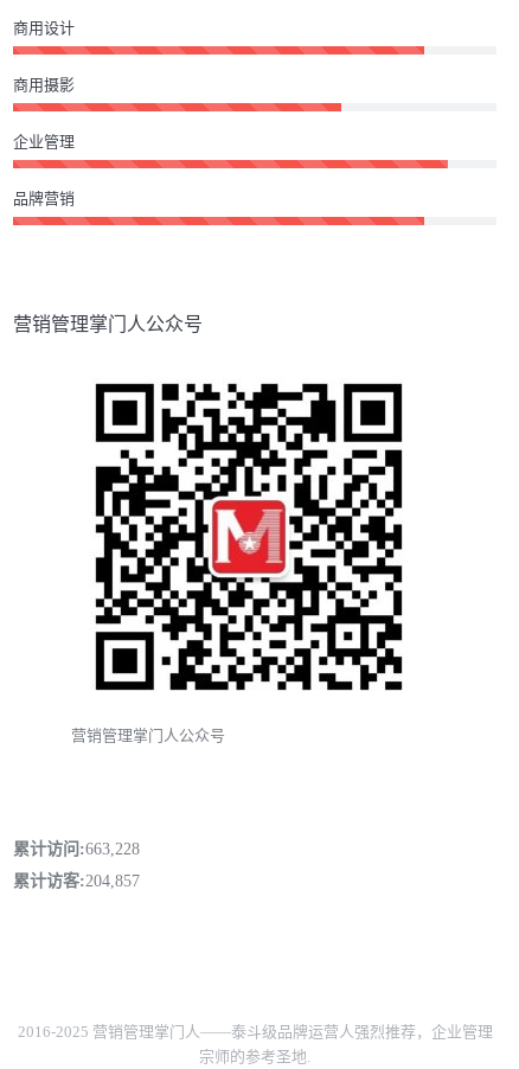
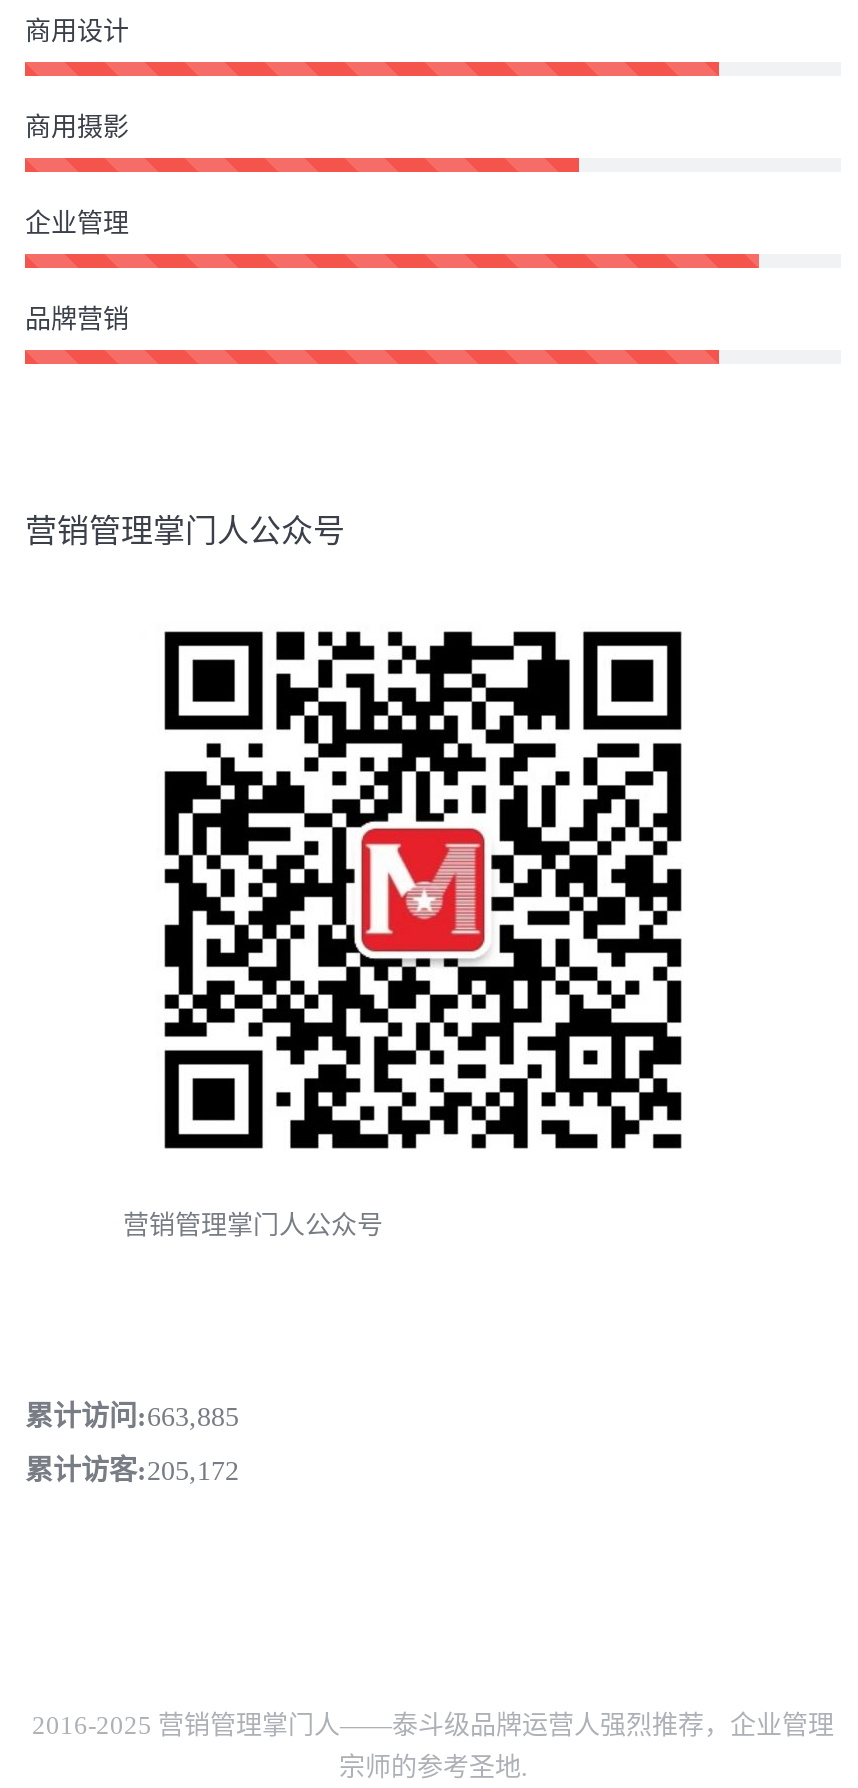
- 累计访问:663,228
+ 累计访问:663,885

- 累计访客:204,857
+ 累计访客:205,172
